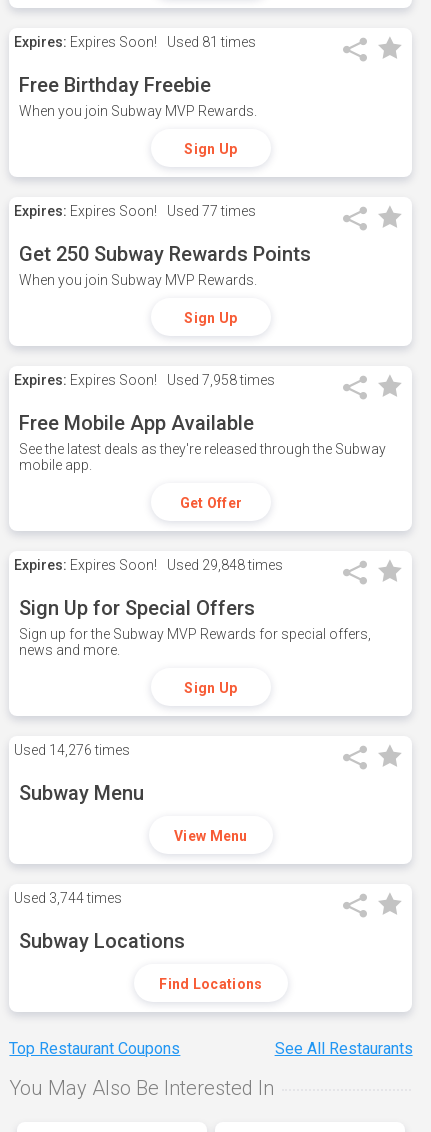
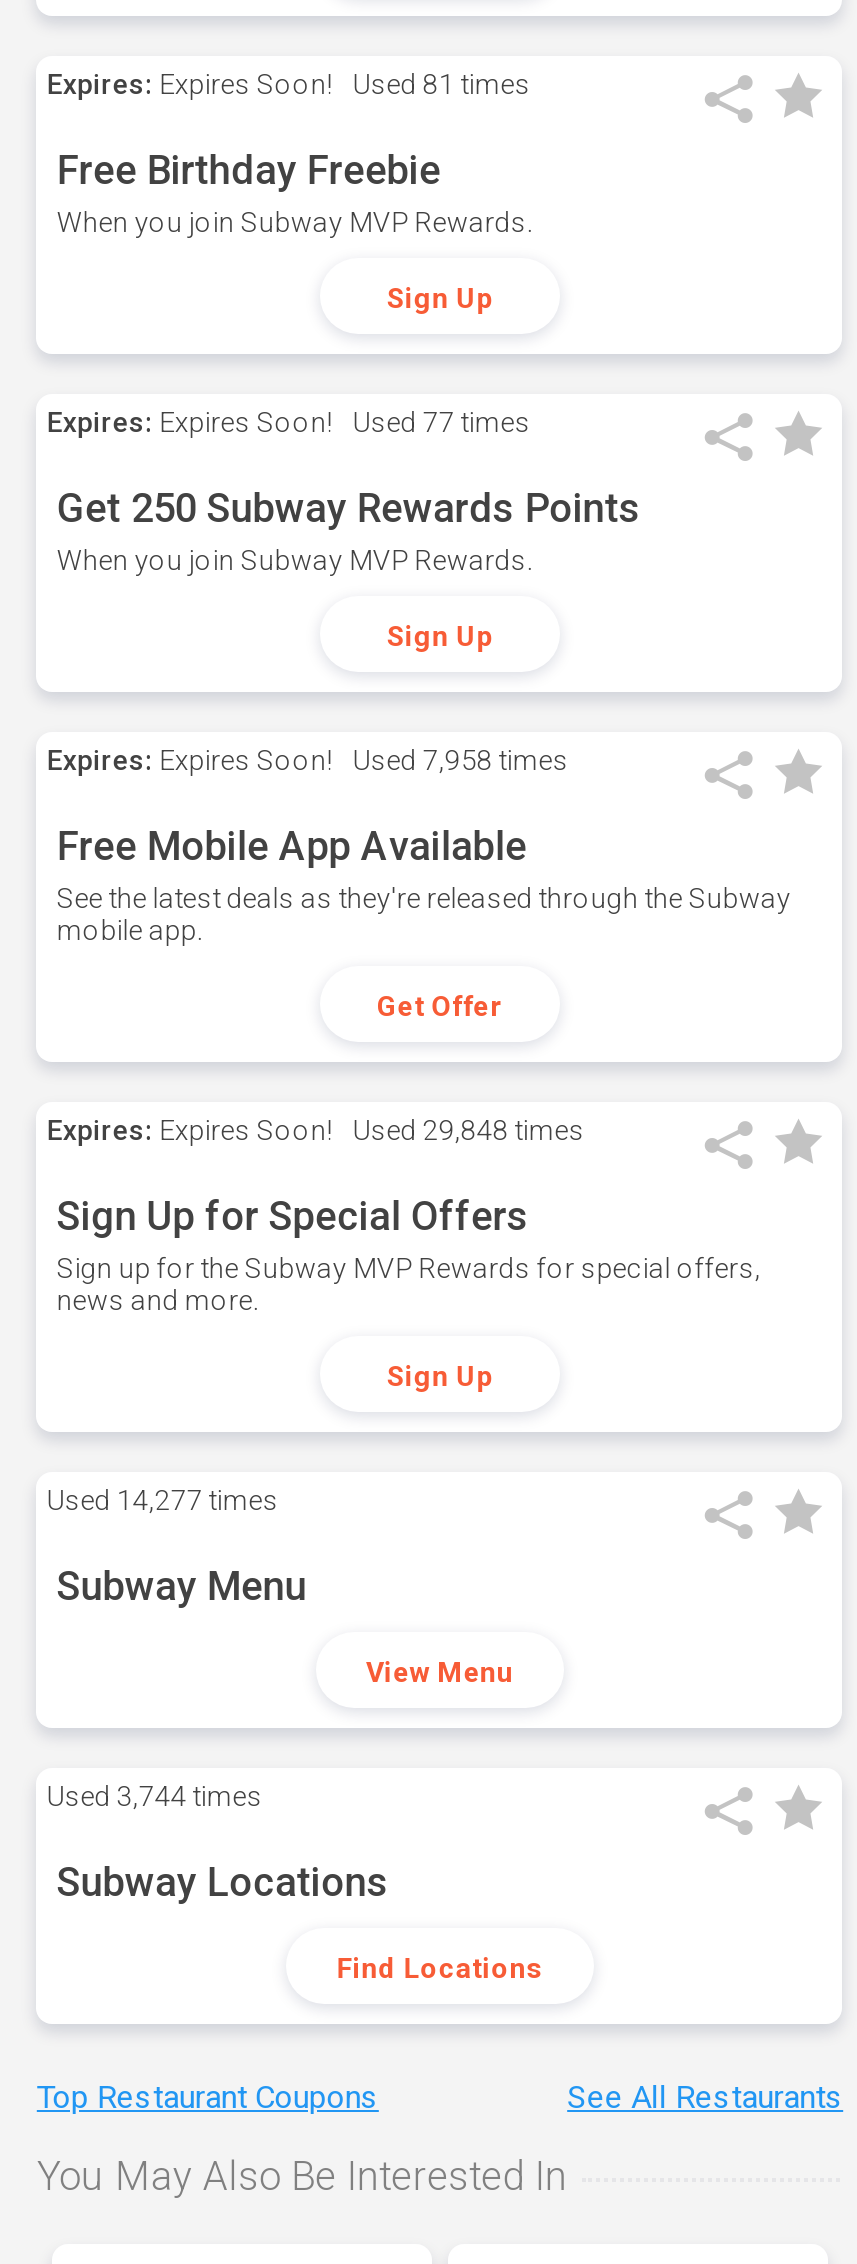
- Used 14,276 times
+ Used 14,277 times
